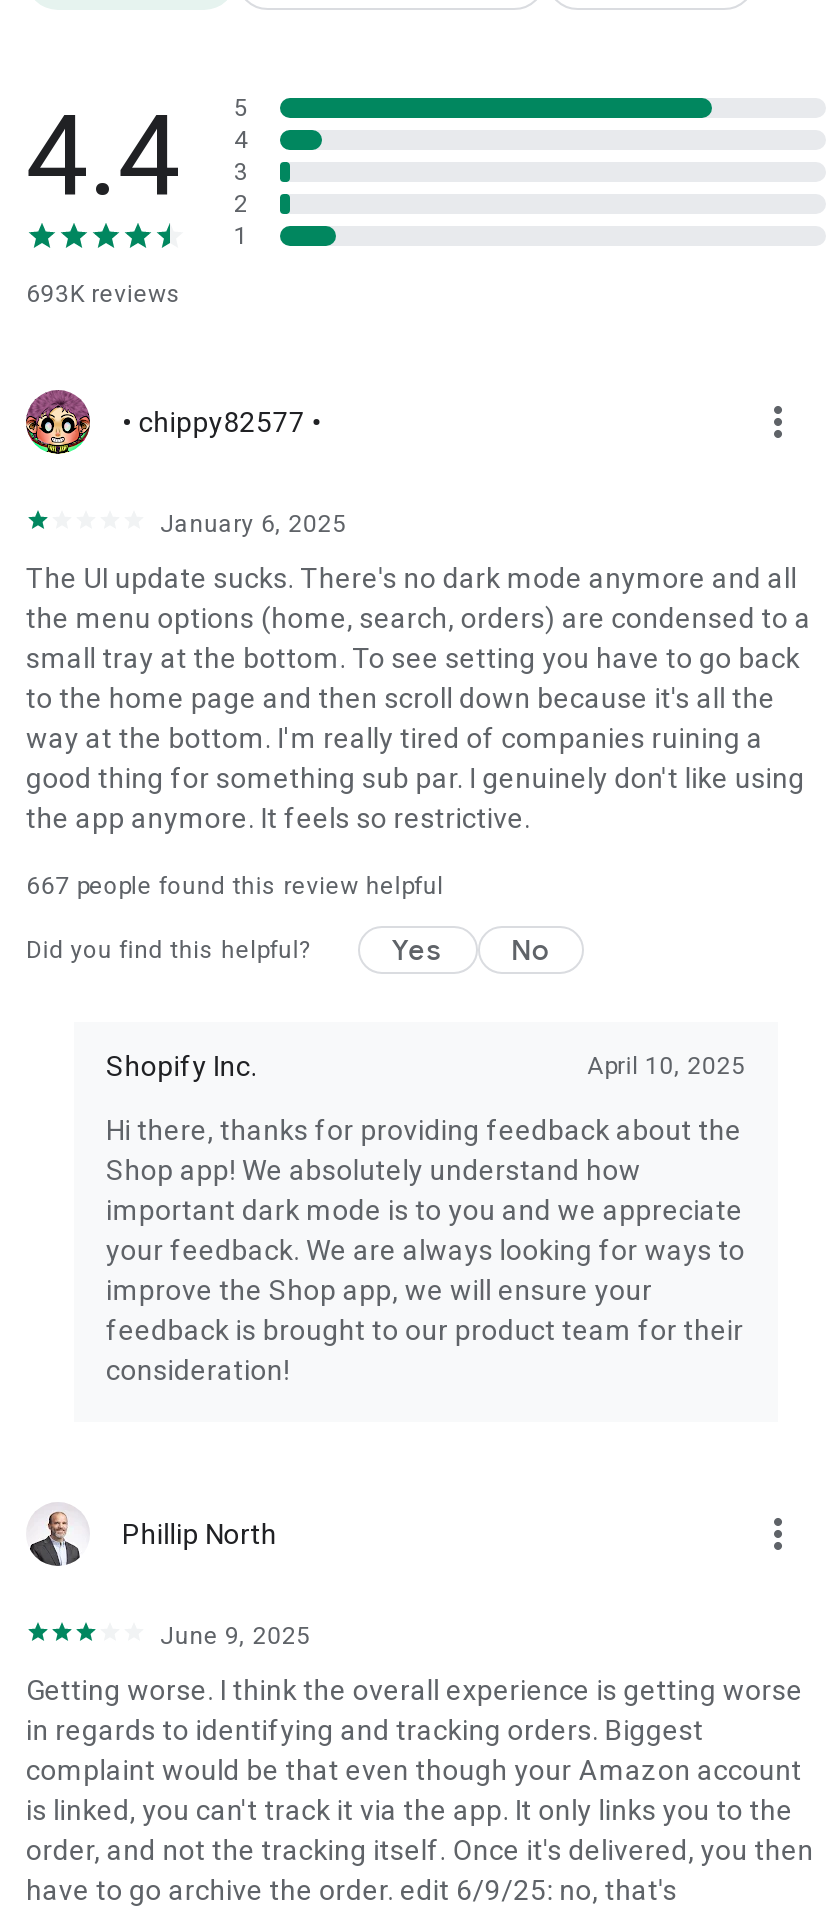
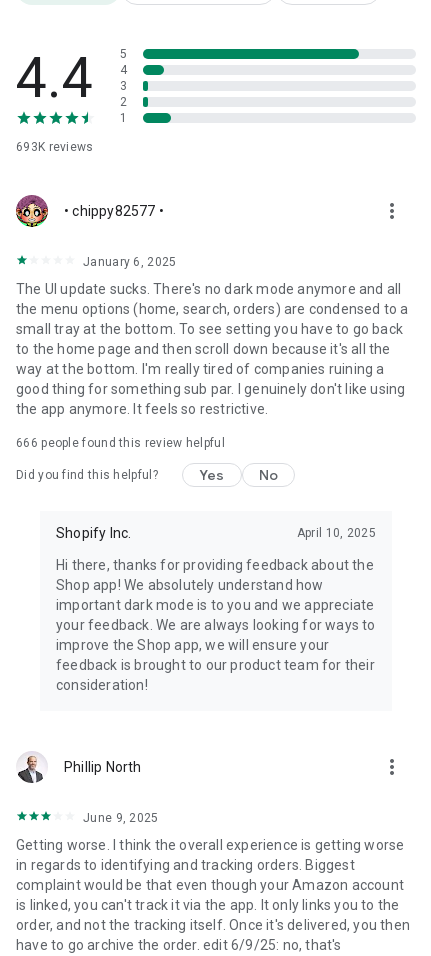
- 667 people found this review helpful
+ 666 people found this review helpful
